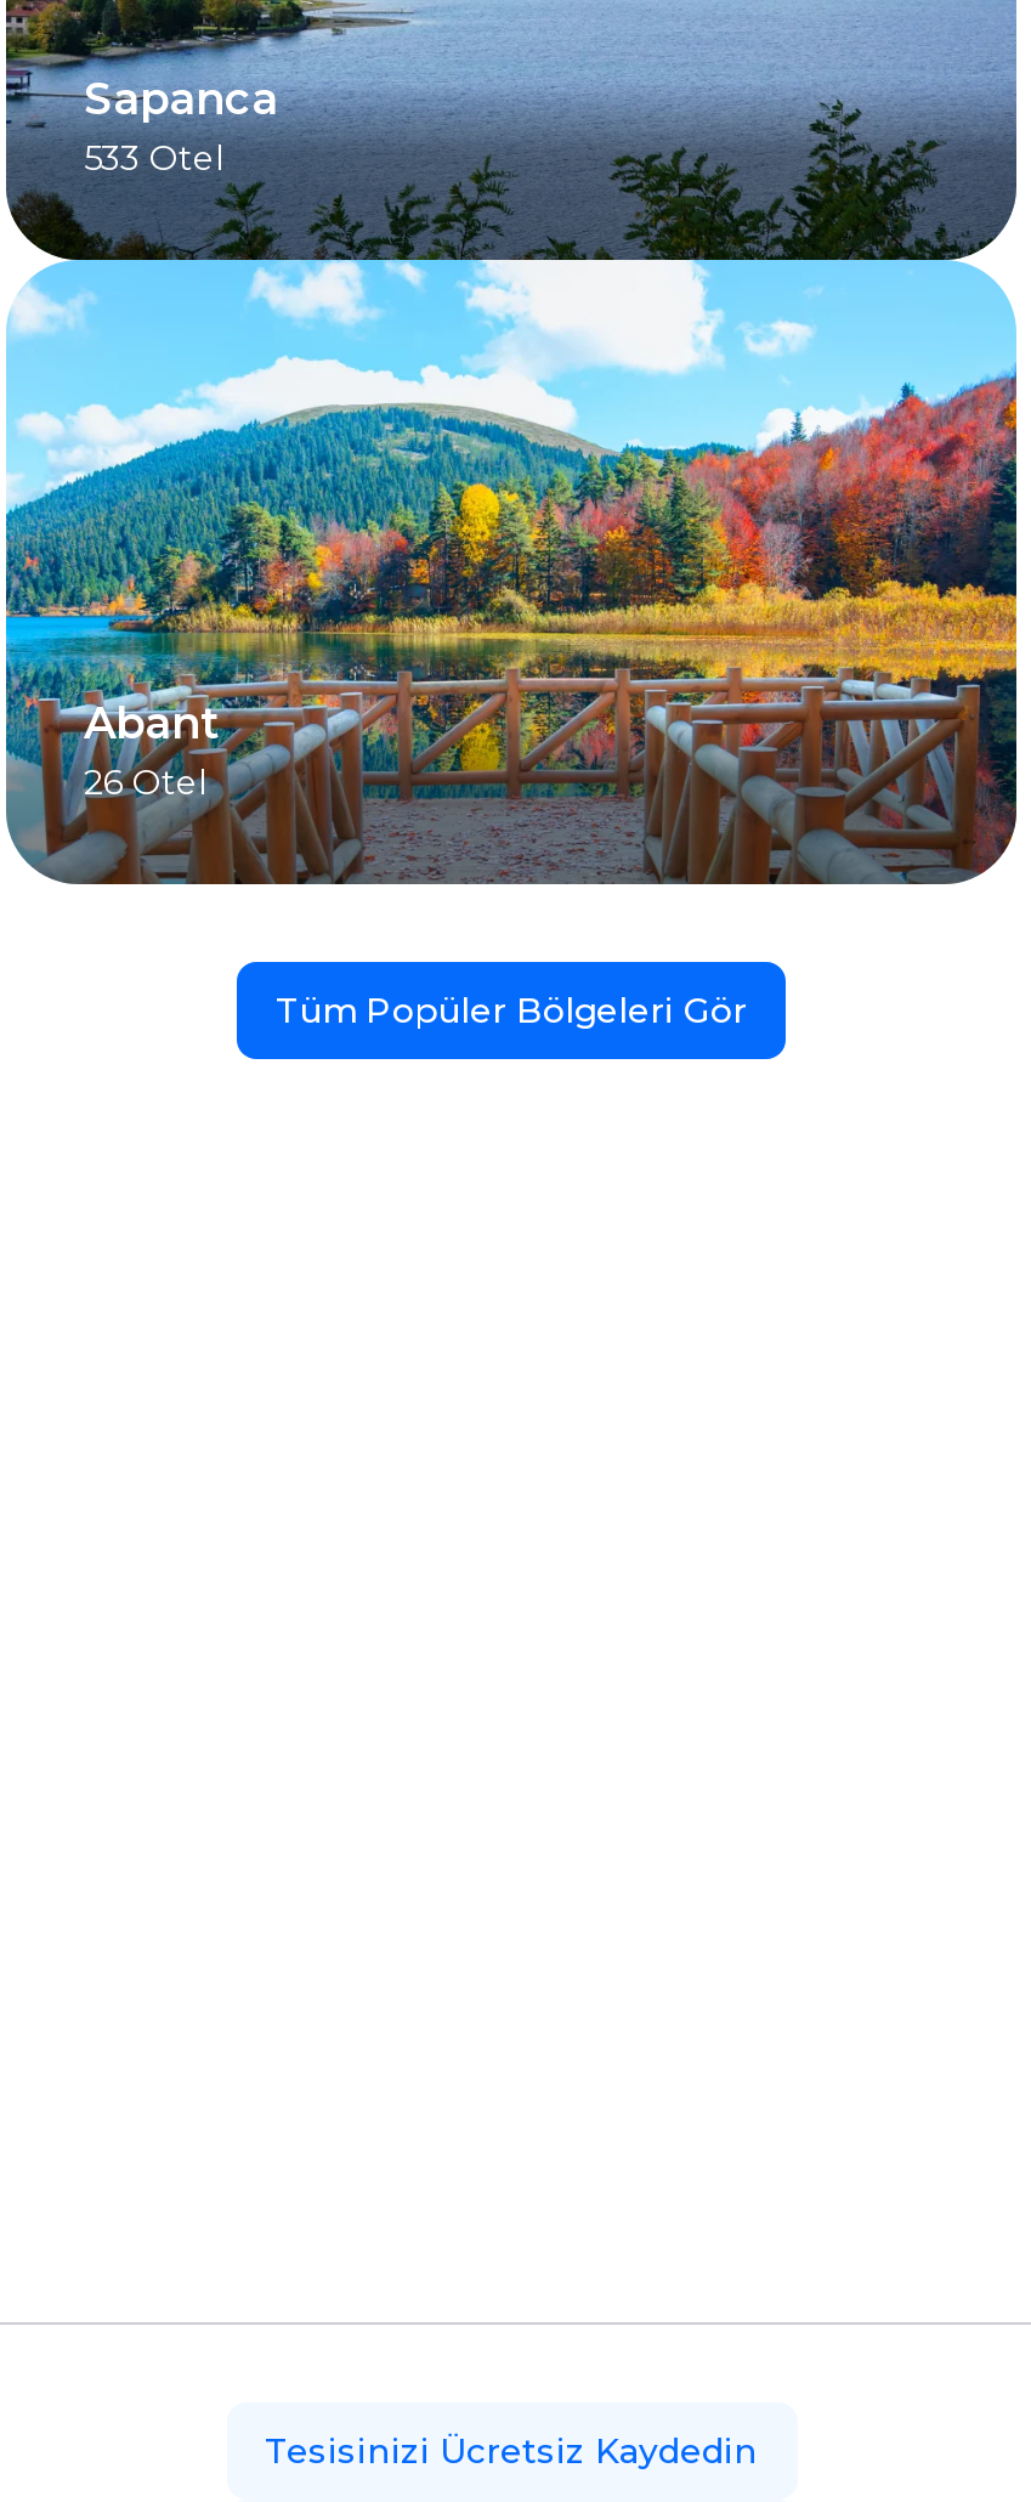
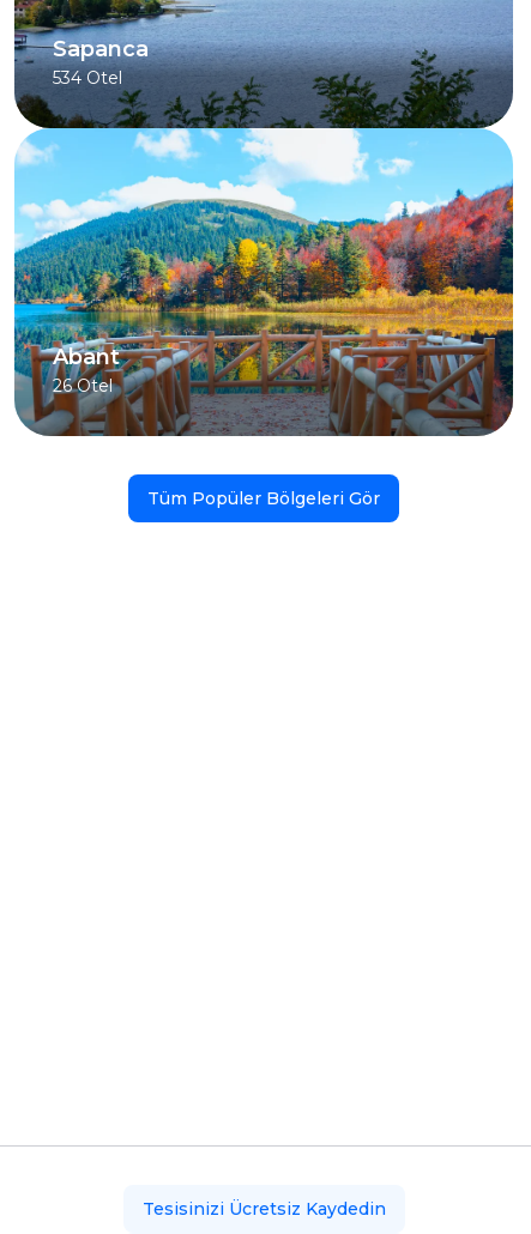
- 533 Otel
+ 534 Otel
